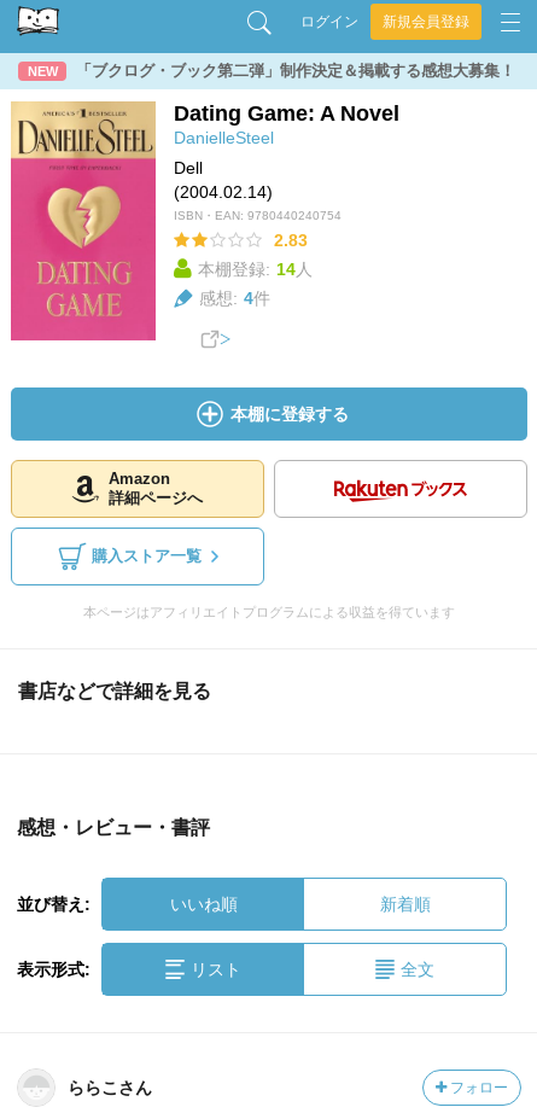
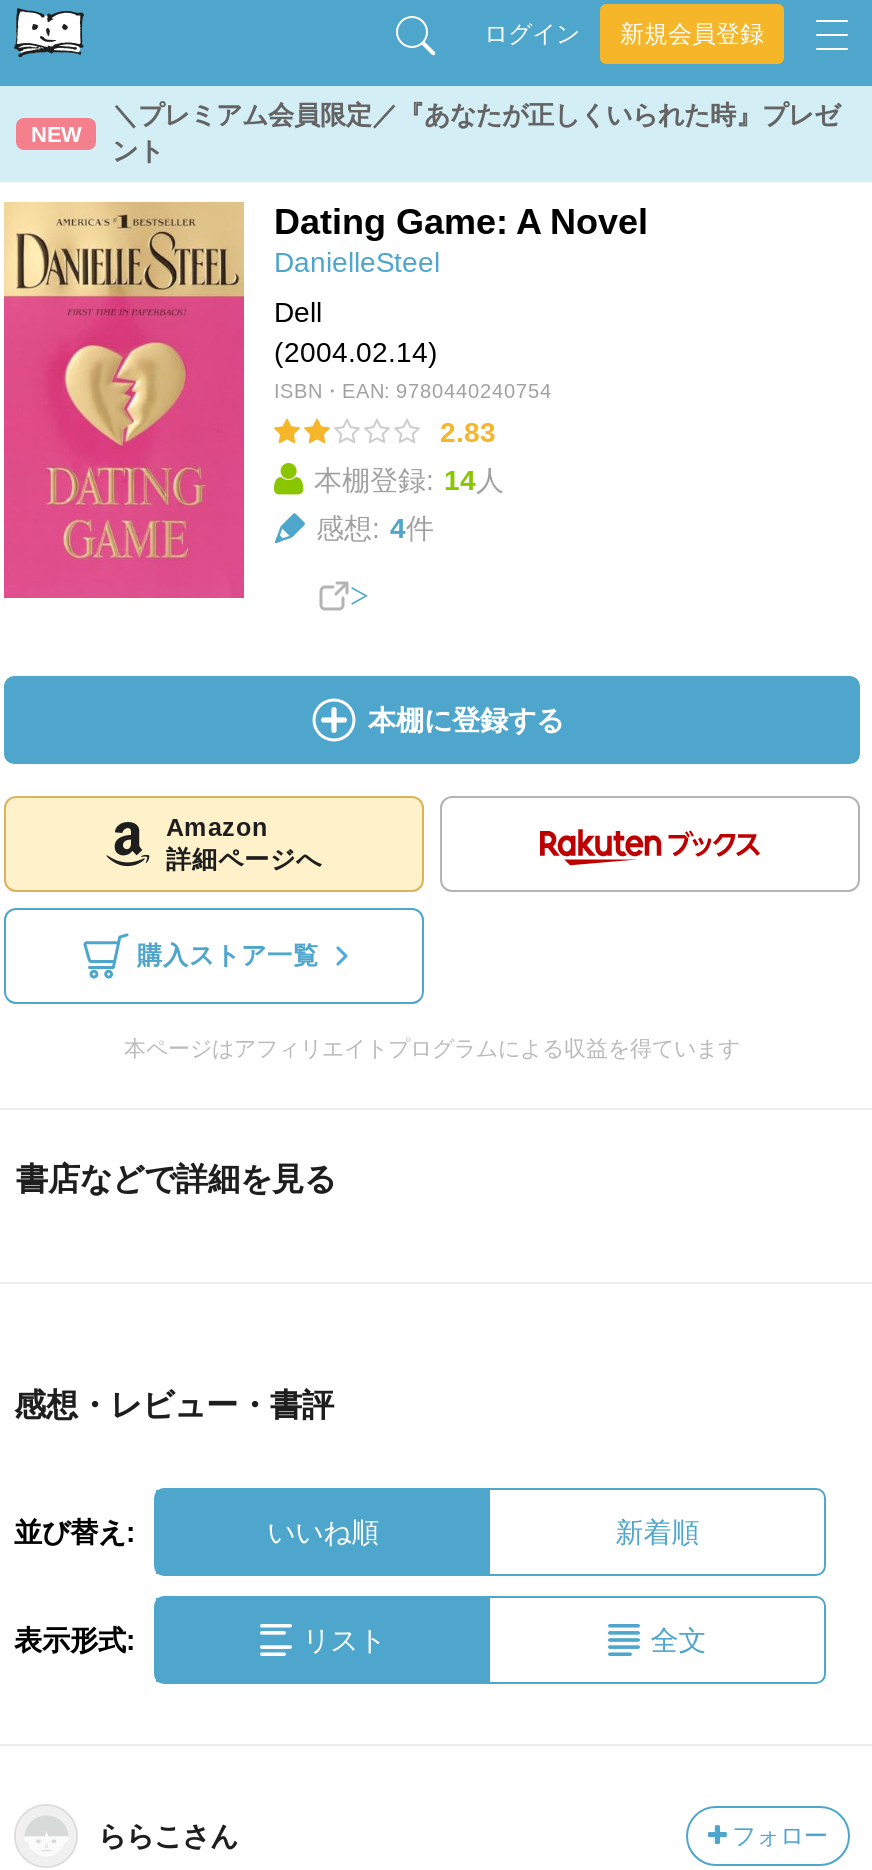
- 「ブクログ・ブック第二弾」制作決定＆掲載する感想大募集！
+ ＼プレミアム会員限定／『あなたが正しくいられた時』プレゼ
+ ント
